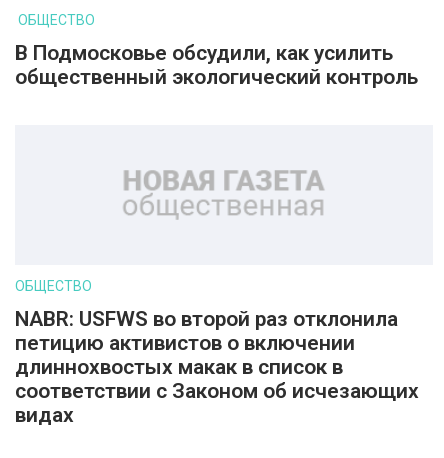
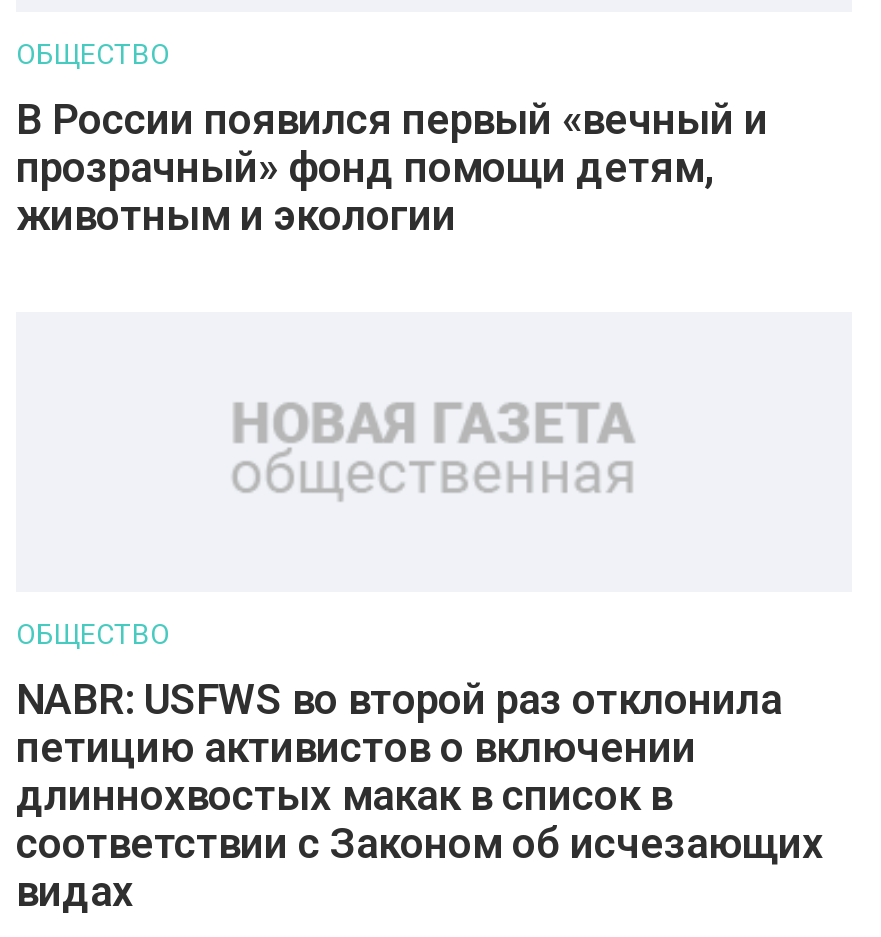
- В Подмосковье обсудили, как усилить
- общественный экологический контроль
+ В России появился первый «вечный и
+ прозрачный» фонд помощи детям,
+ животным и экологии
